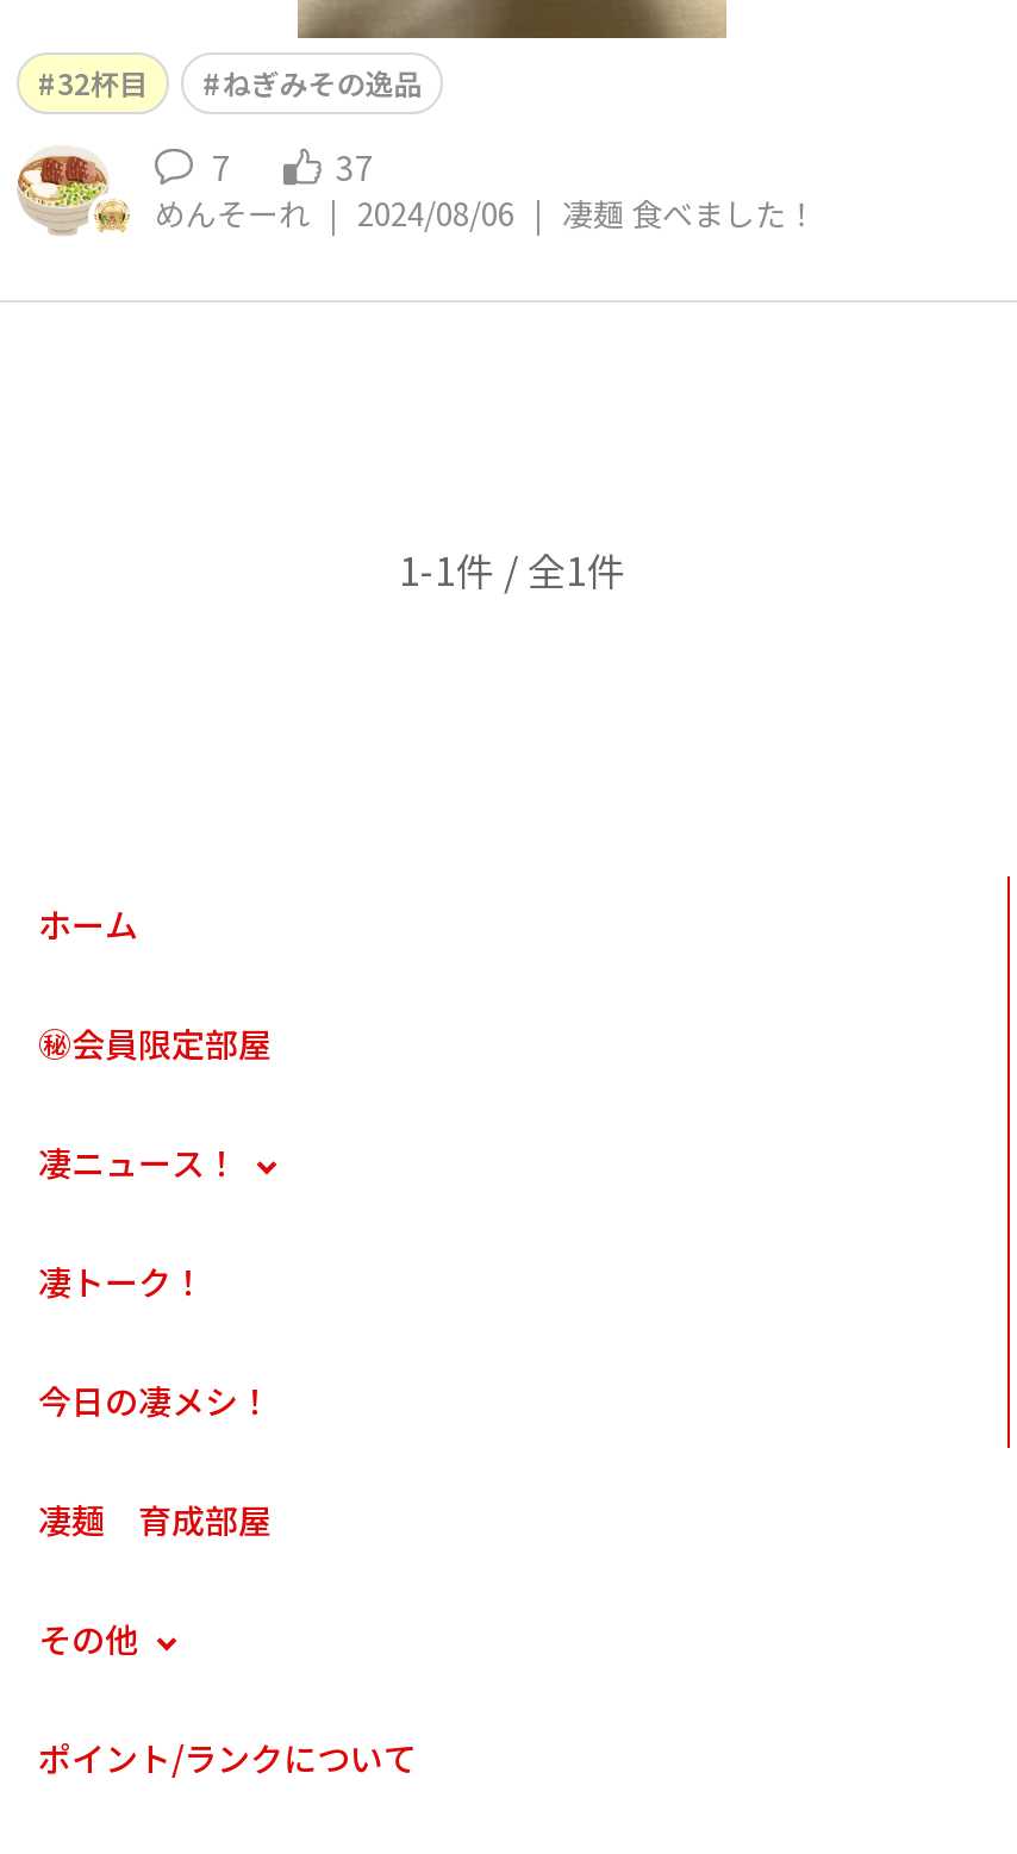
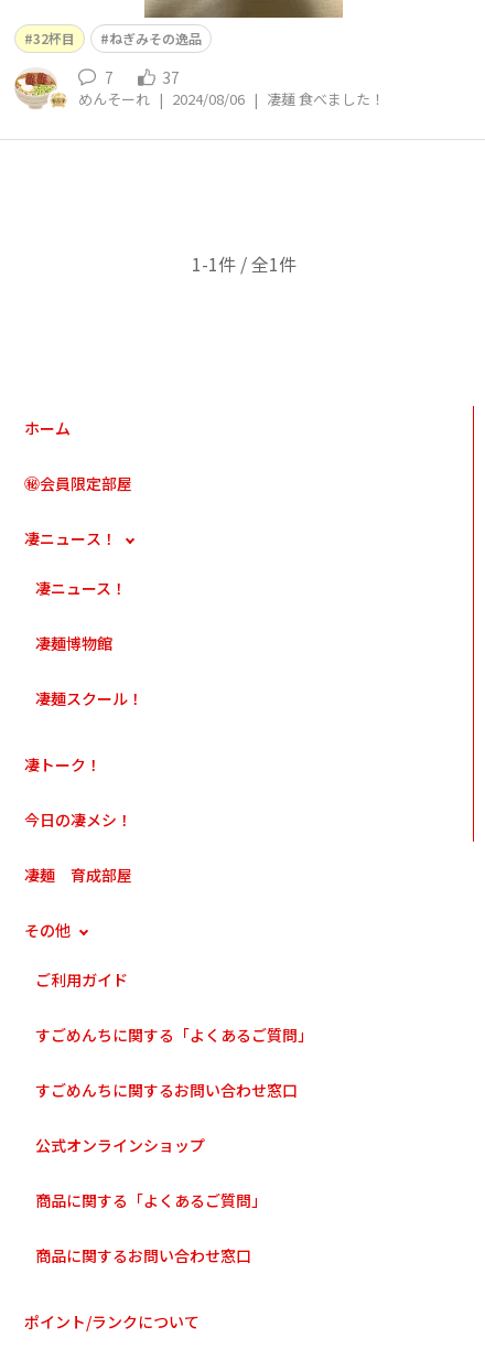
+ 凄ニュース！
+ 凄麺博物館
+ 凄麺スクール！

+ ご利用ガイド
+ すごめんちに関する「よくあるご質問」
+ すごめんちに関するお問い合わせ窓口
+ 公式オンラインショップ
+ 商品に関する「よくあるご質問」
+ 商品に関するお問い合わせ窓口
